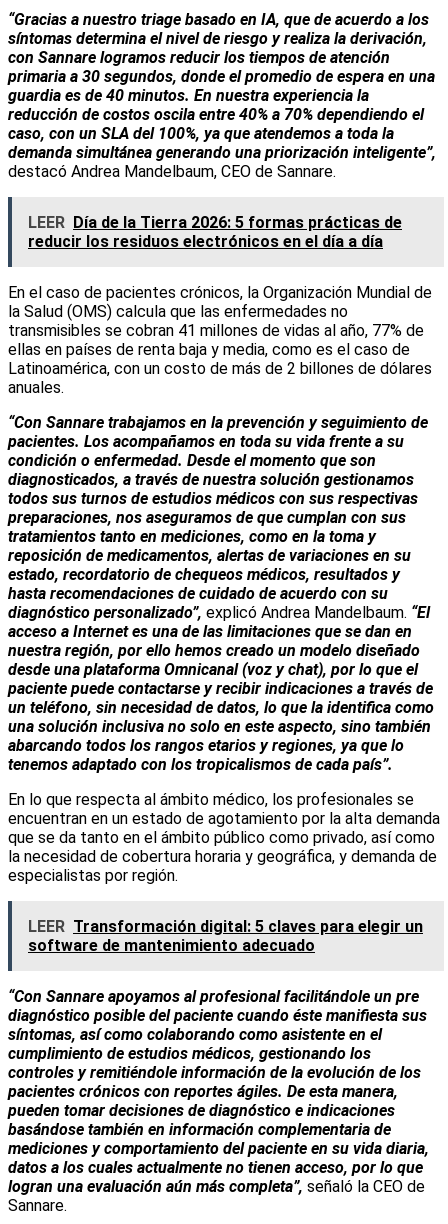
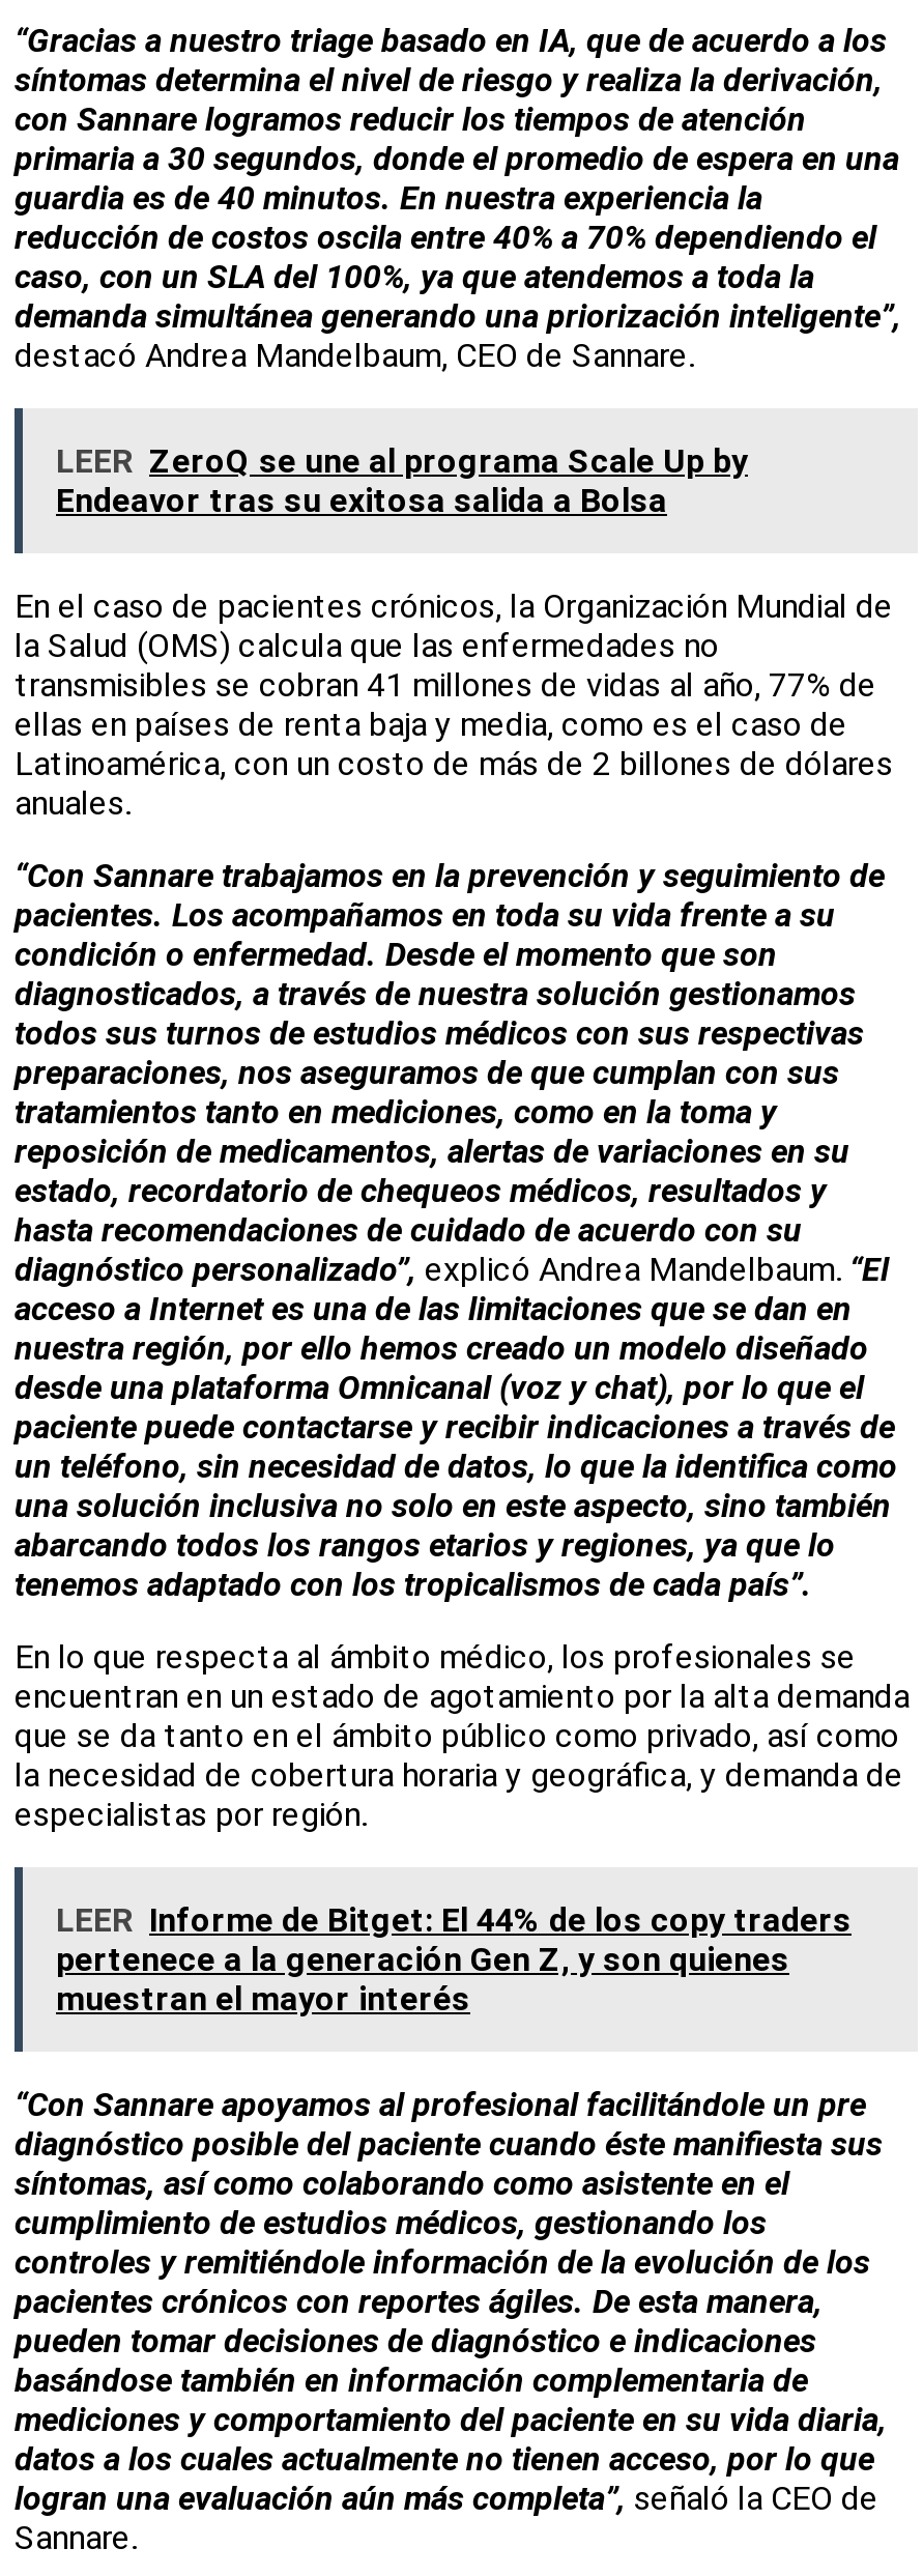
- LEER Día de la Tierra 2026: 5 formas prácticas de
- reducir los residuos electrónicos en el día a día
+ LEER ZeroQ se une al programa Scale Up by
+ Endeavor tras su exitosa salida a Bolsa

- LEER Transformación digital: 5 claves para elegir un
- software de mantenimiento adecuado
+ LEER Informe de Bitget: El 44% de los copy traders
+ pertenece a la generación Gen Z, y son quienes
+ muestran el mayor interés
